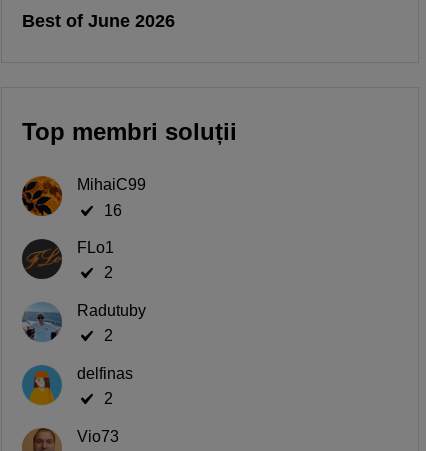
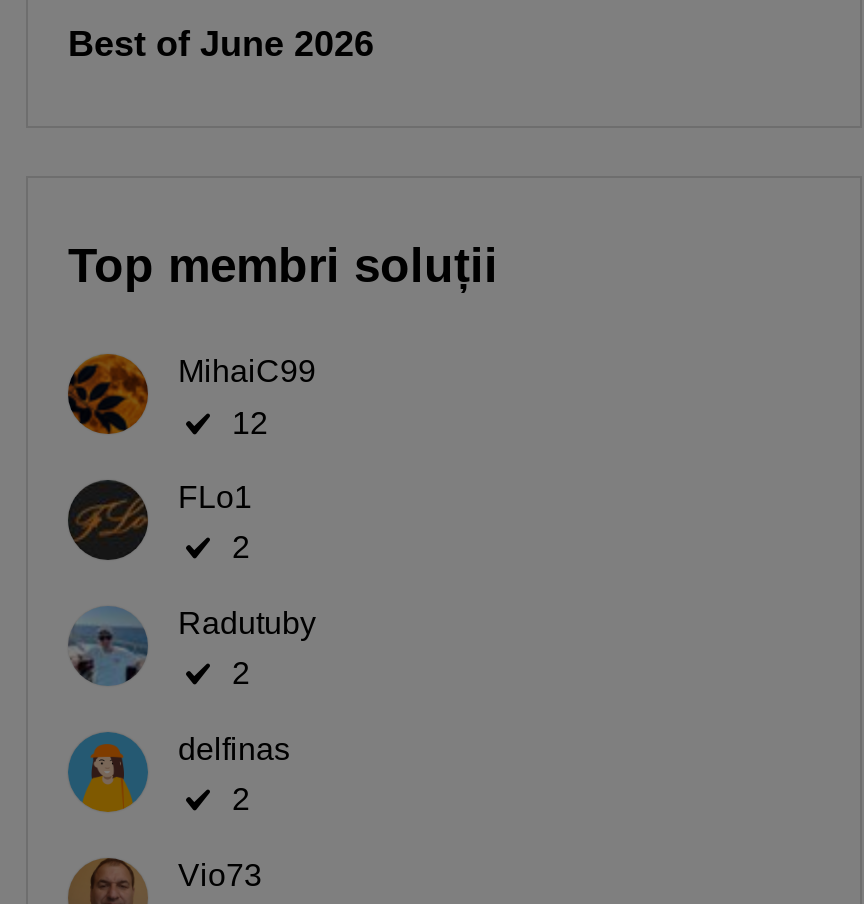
- 16
+ 12
